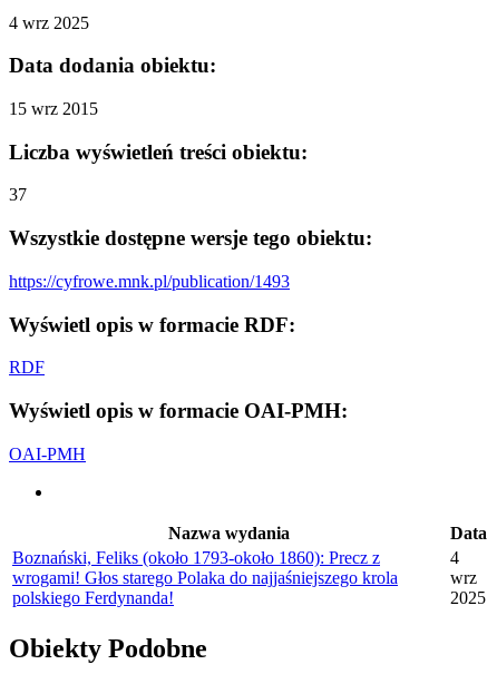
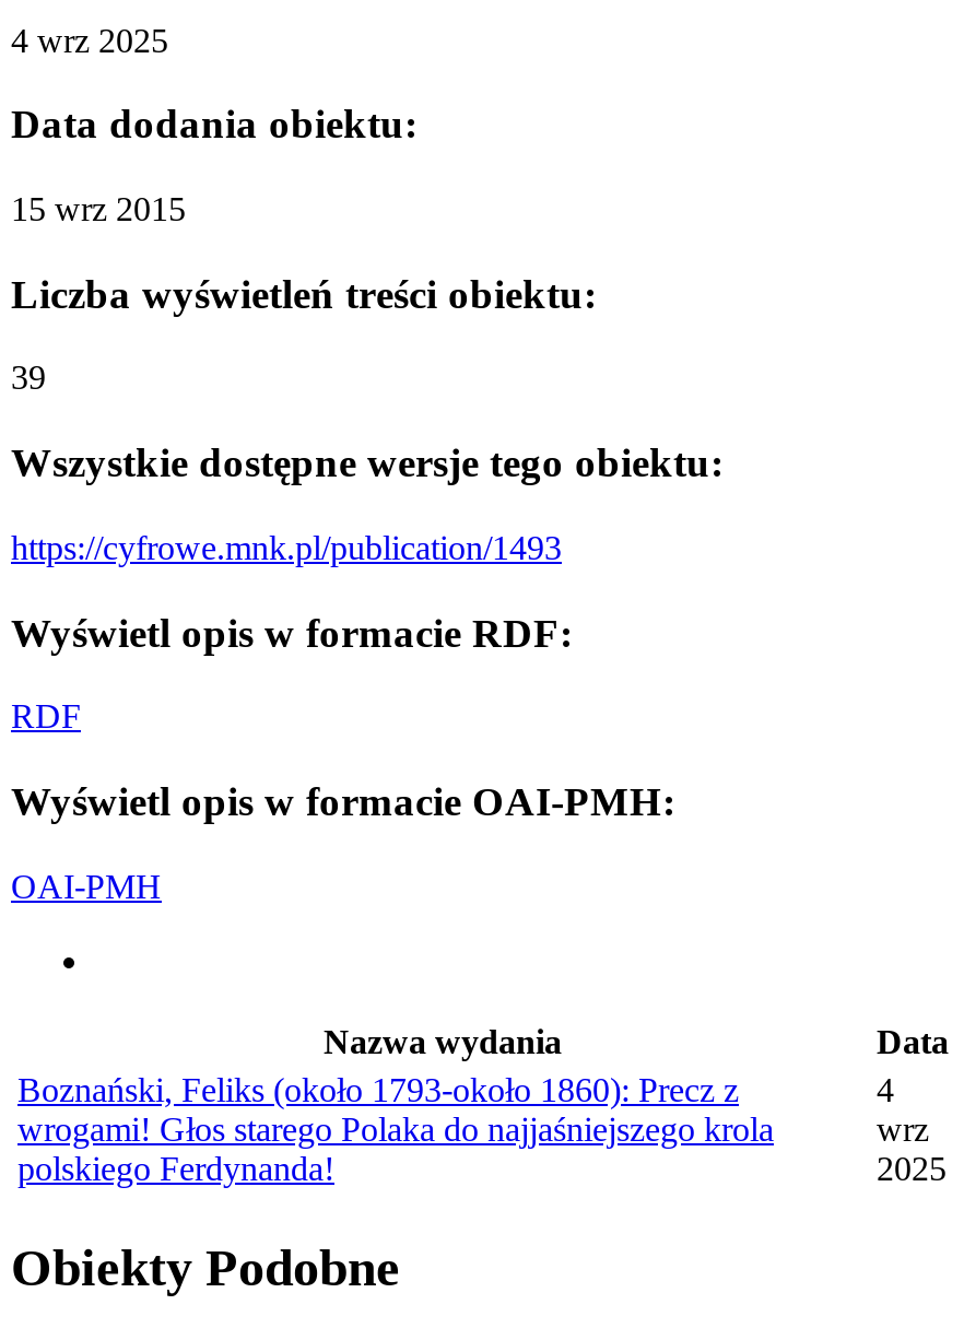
- 37
+ 39
